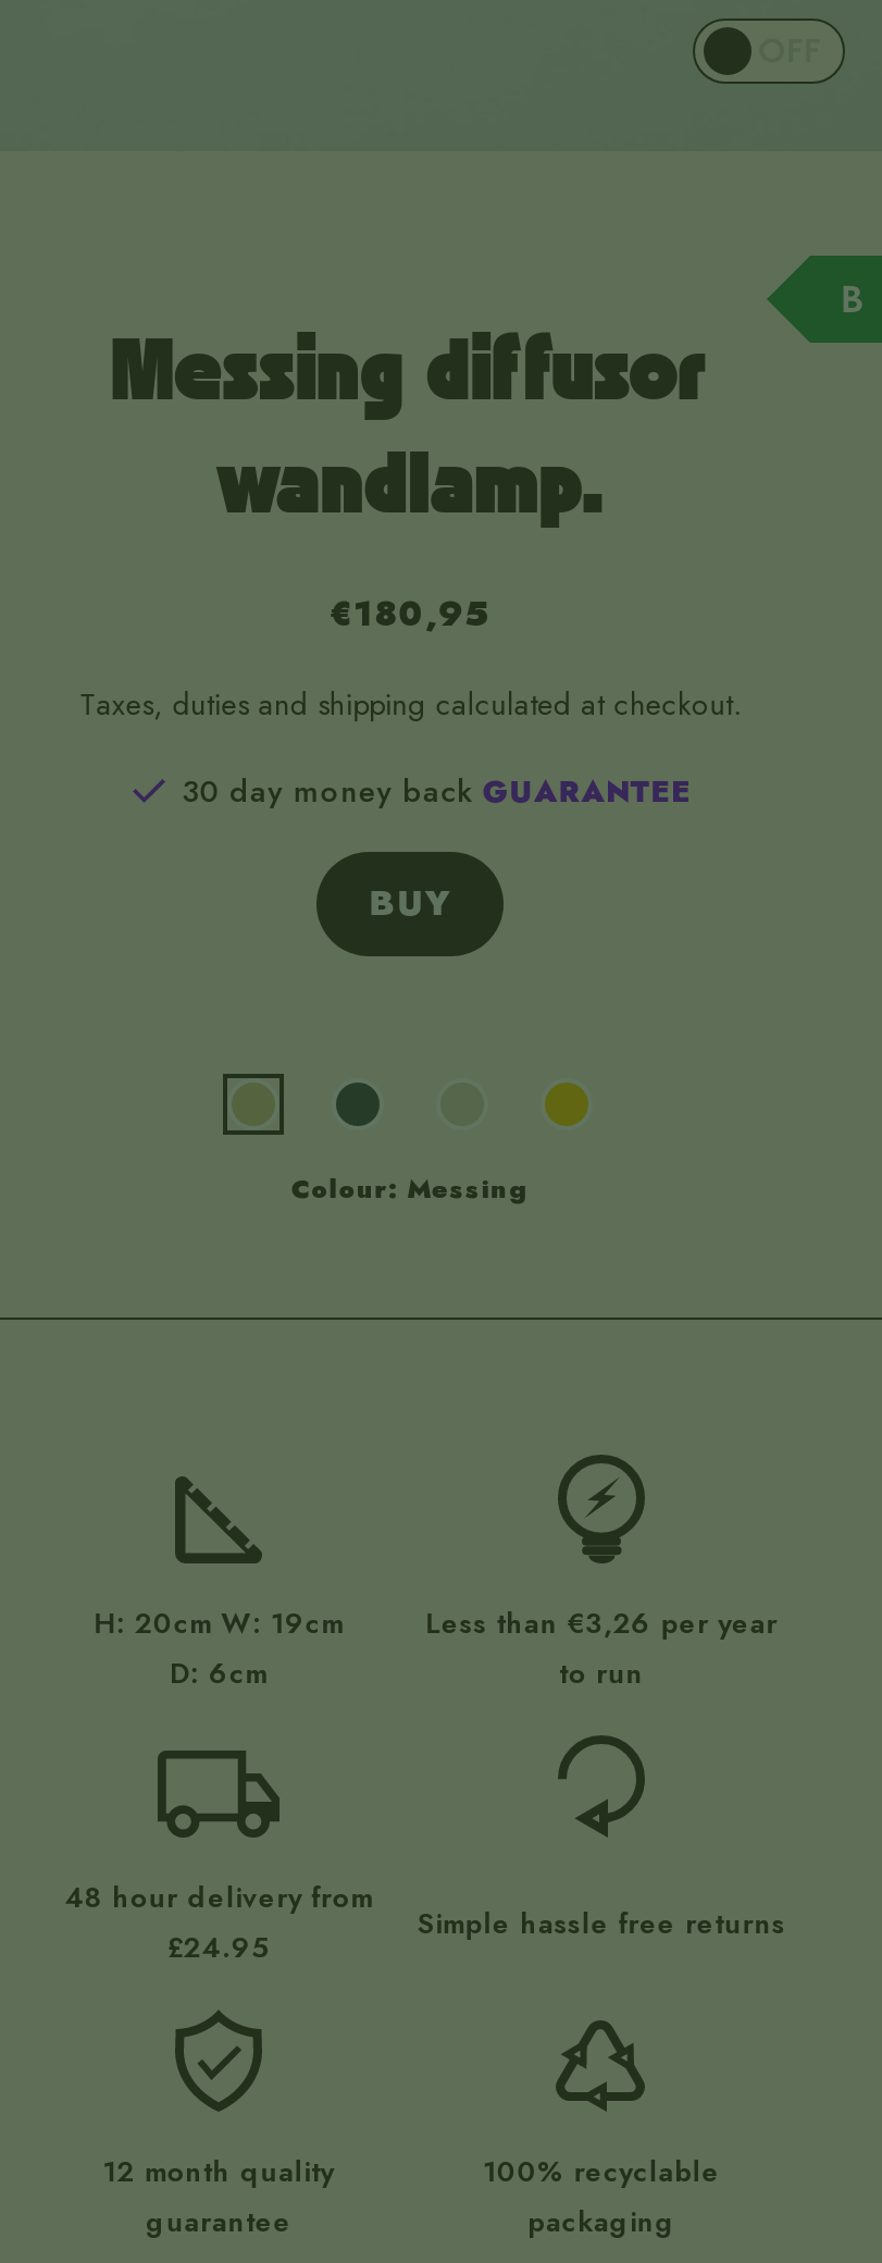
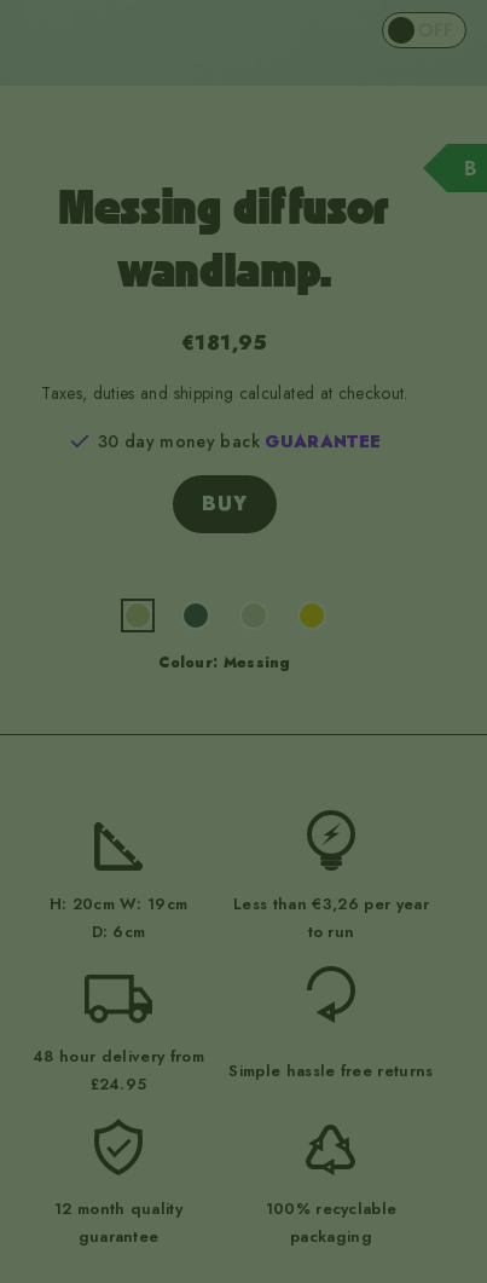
- €180,95
+ €181,95
